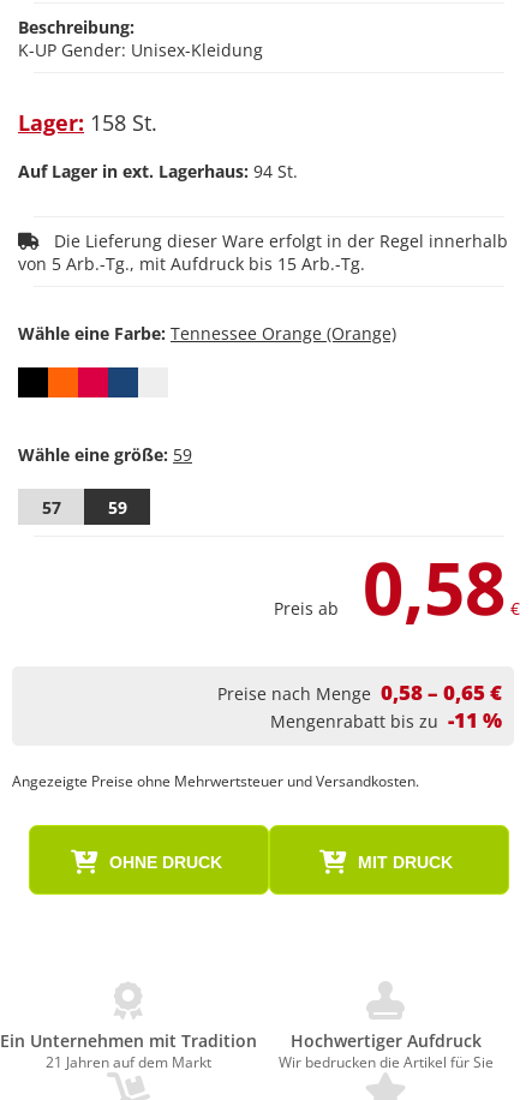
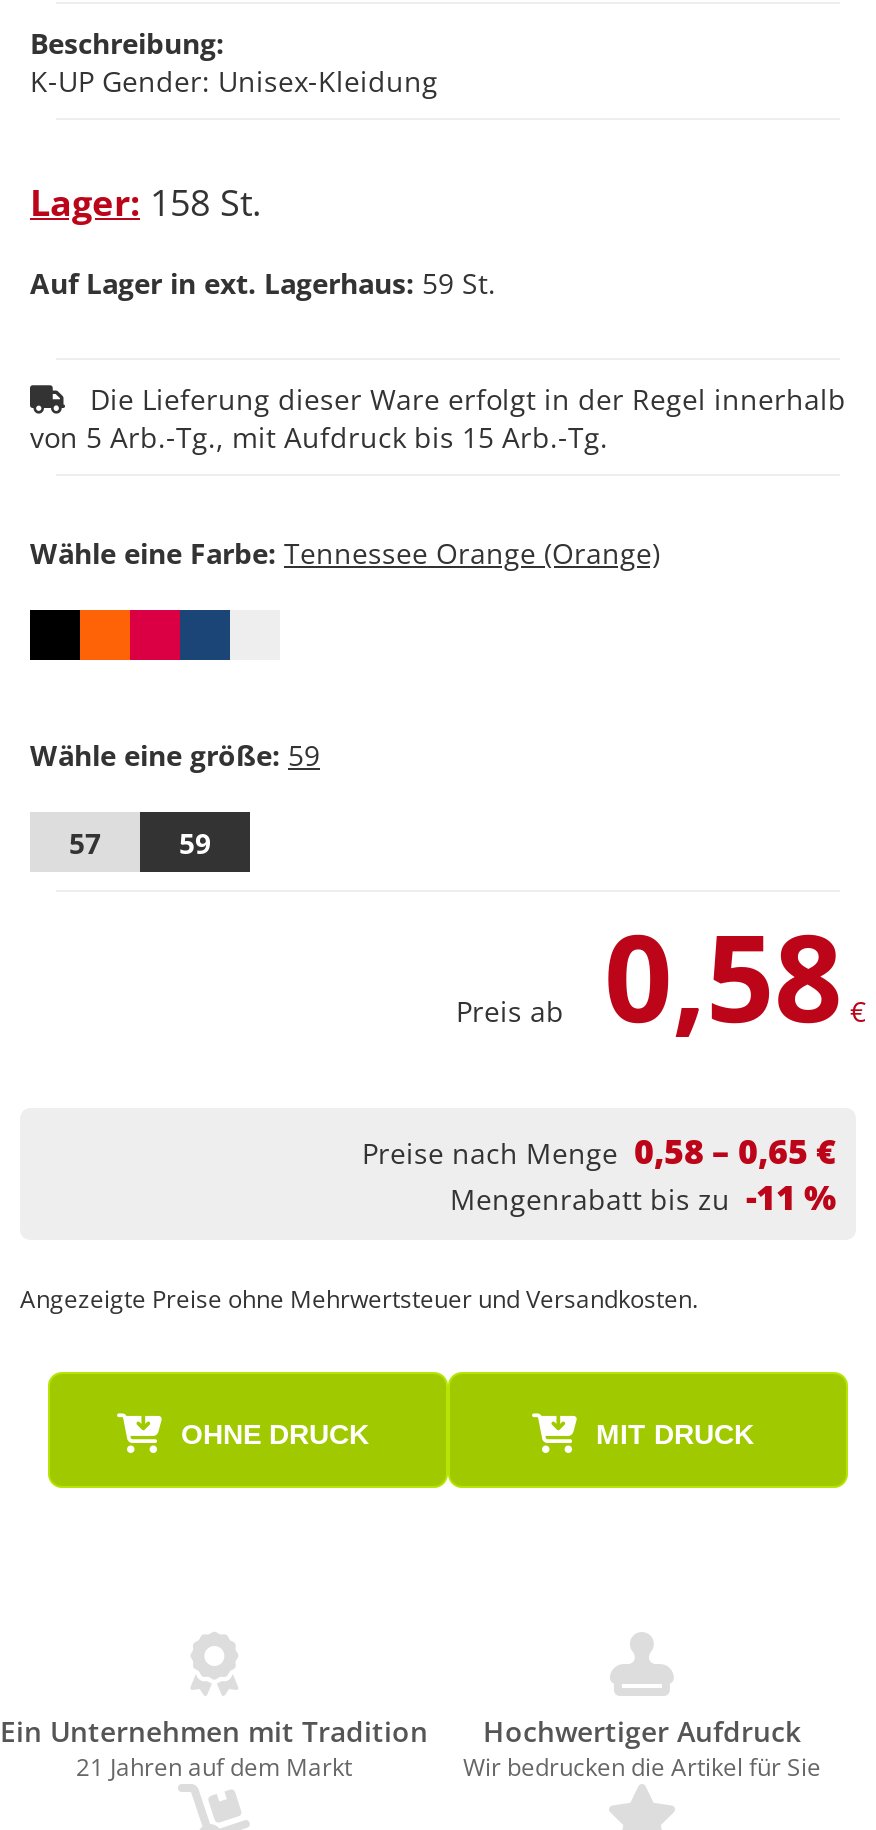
- Auf Lager in ext. Lagerhaus: 94 St.
+ Auf Lager in ext. Lagerhaus: 59 St.
